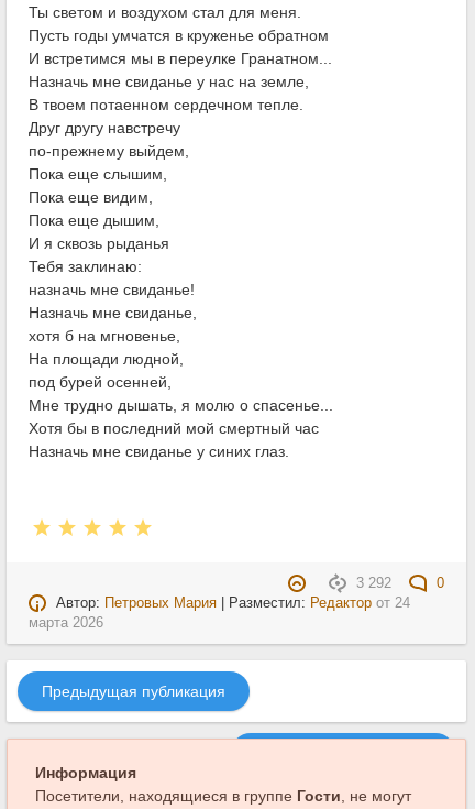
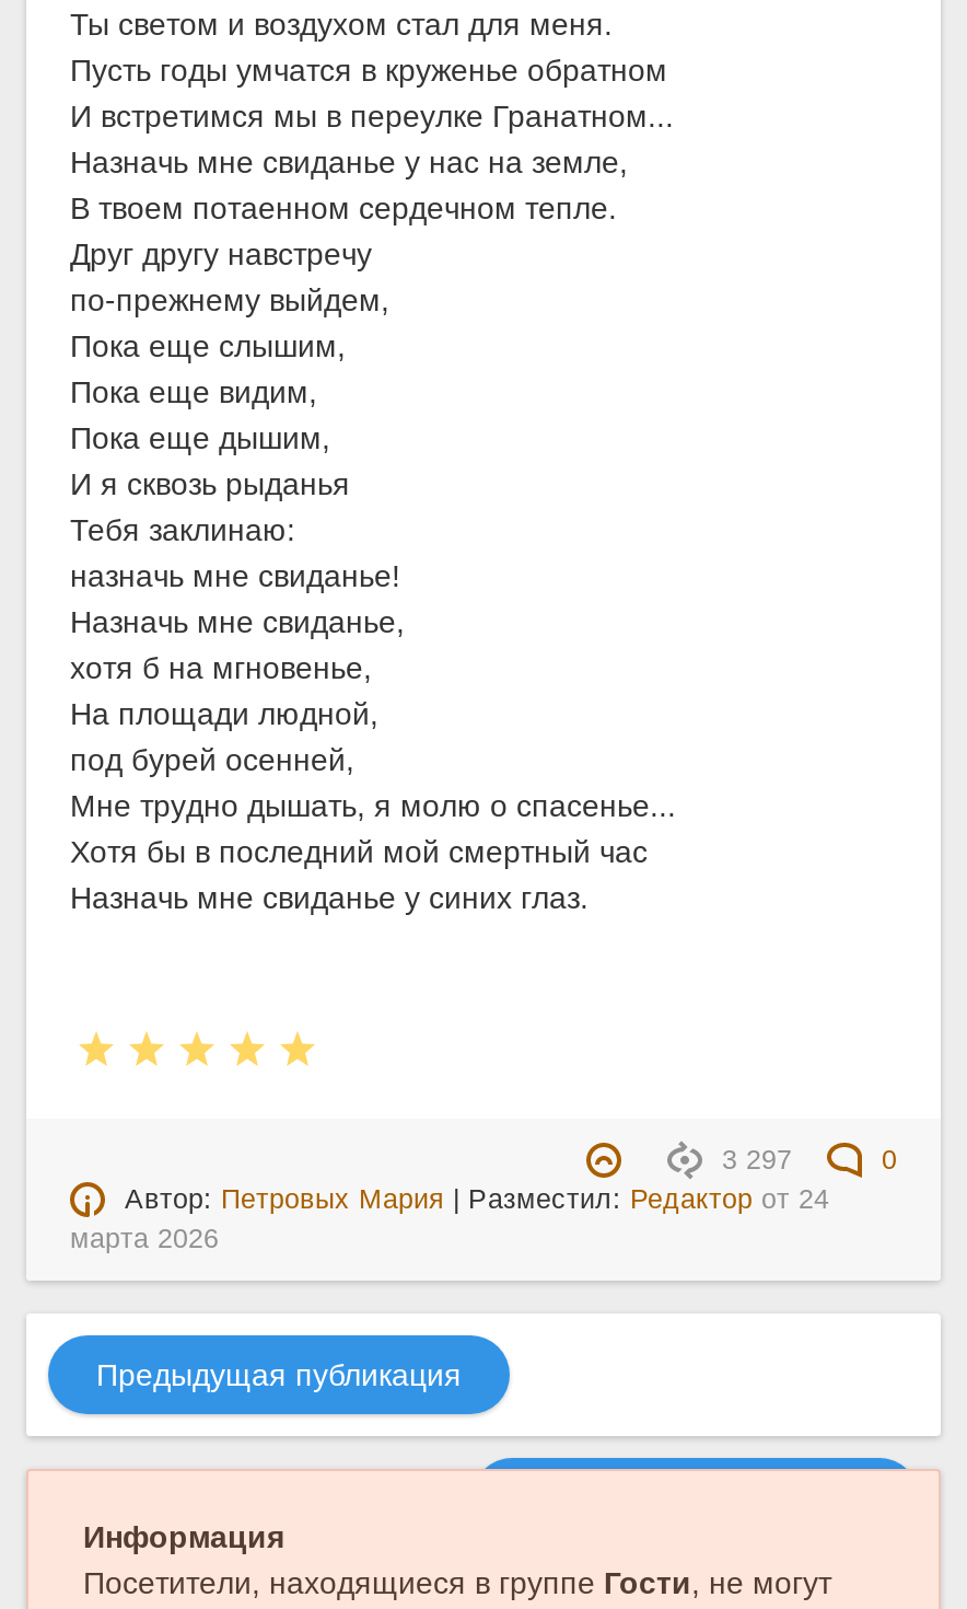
- 3 292
+ 3 297
